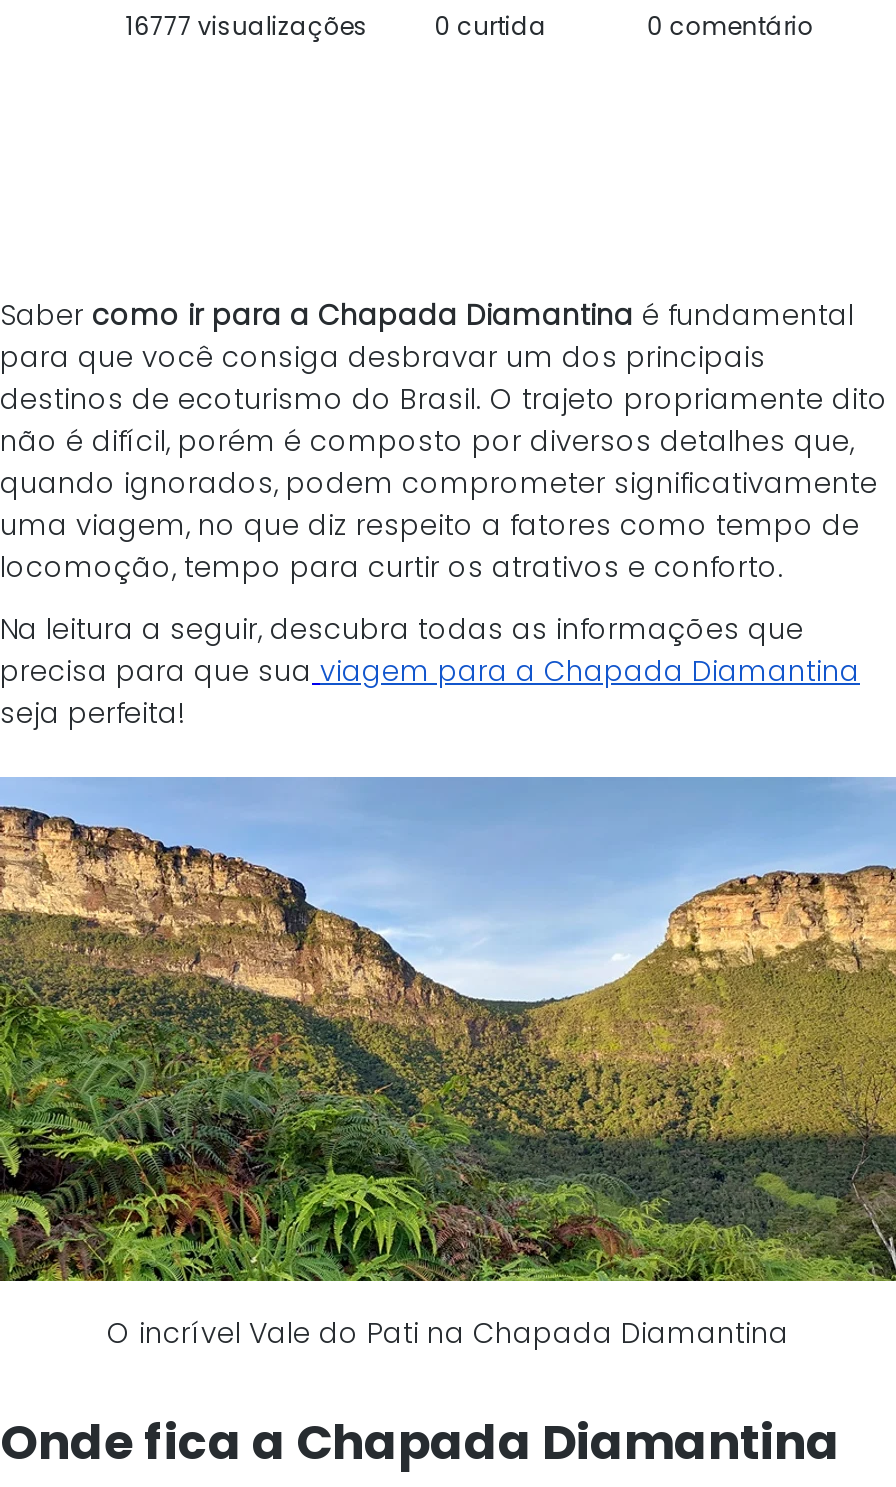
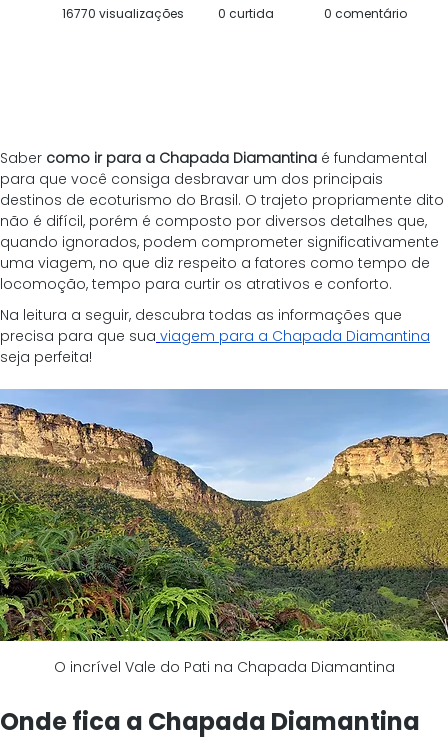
- 16777 visualizações
+ 16770 visualizações
